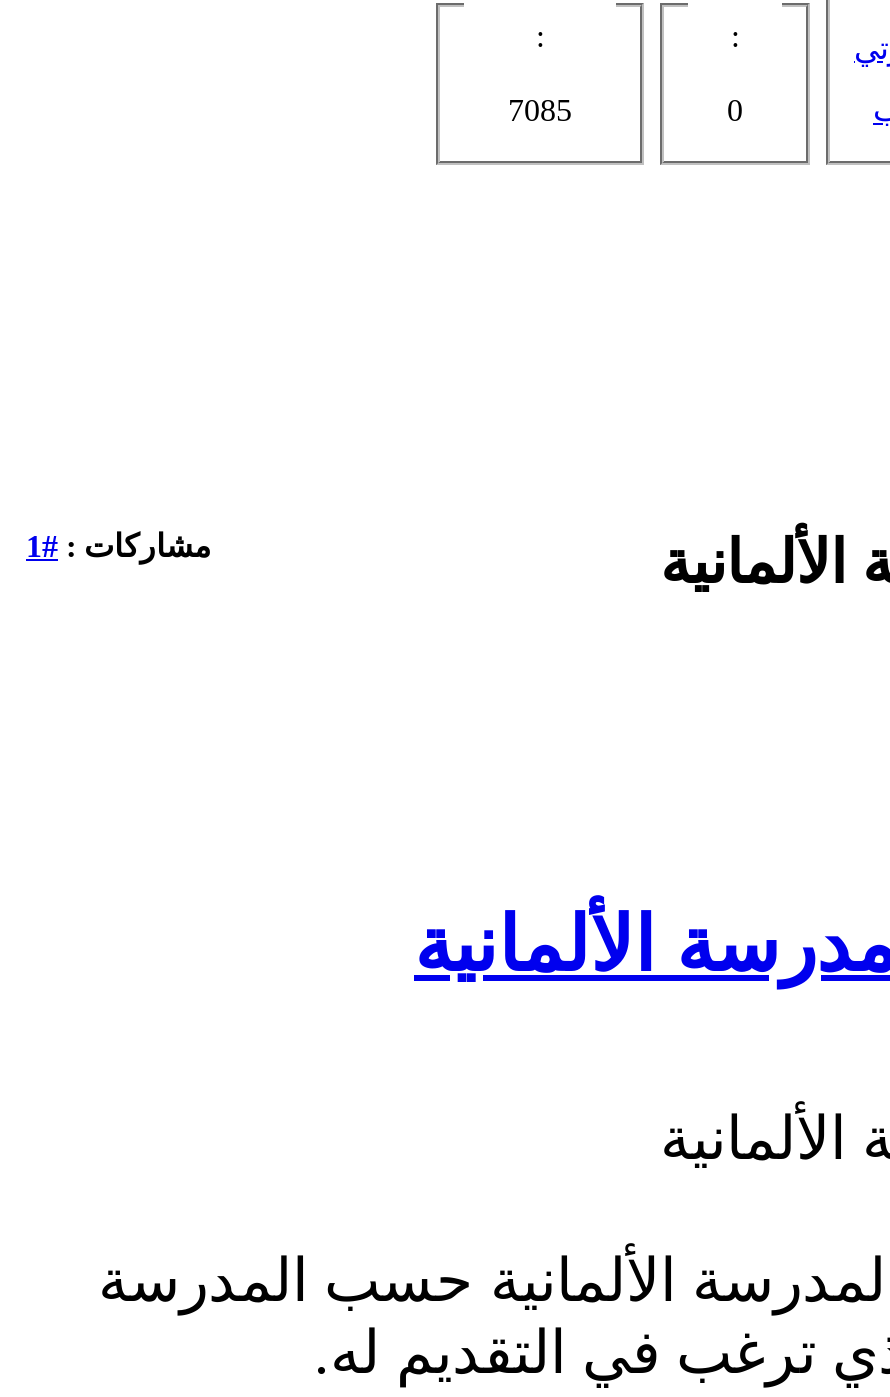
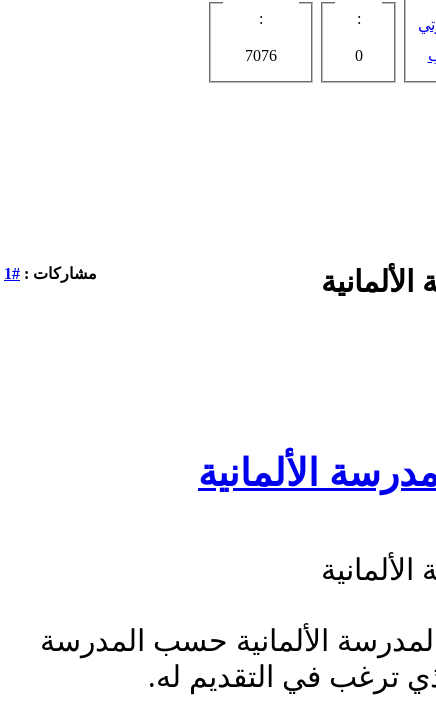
- 7085
+ 7076
